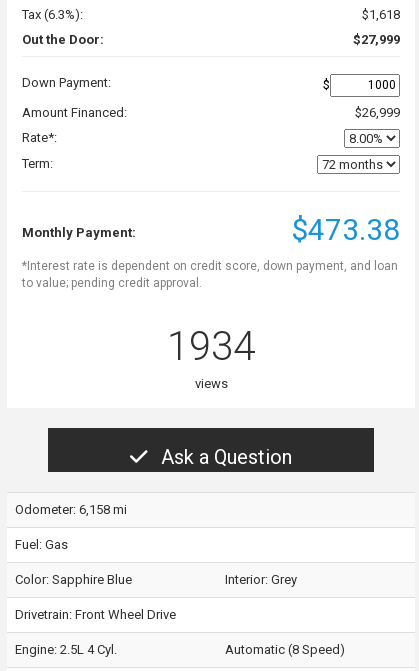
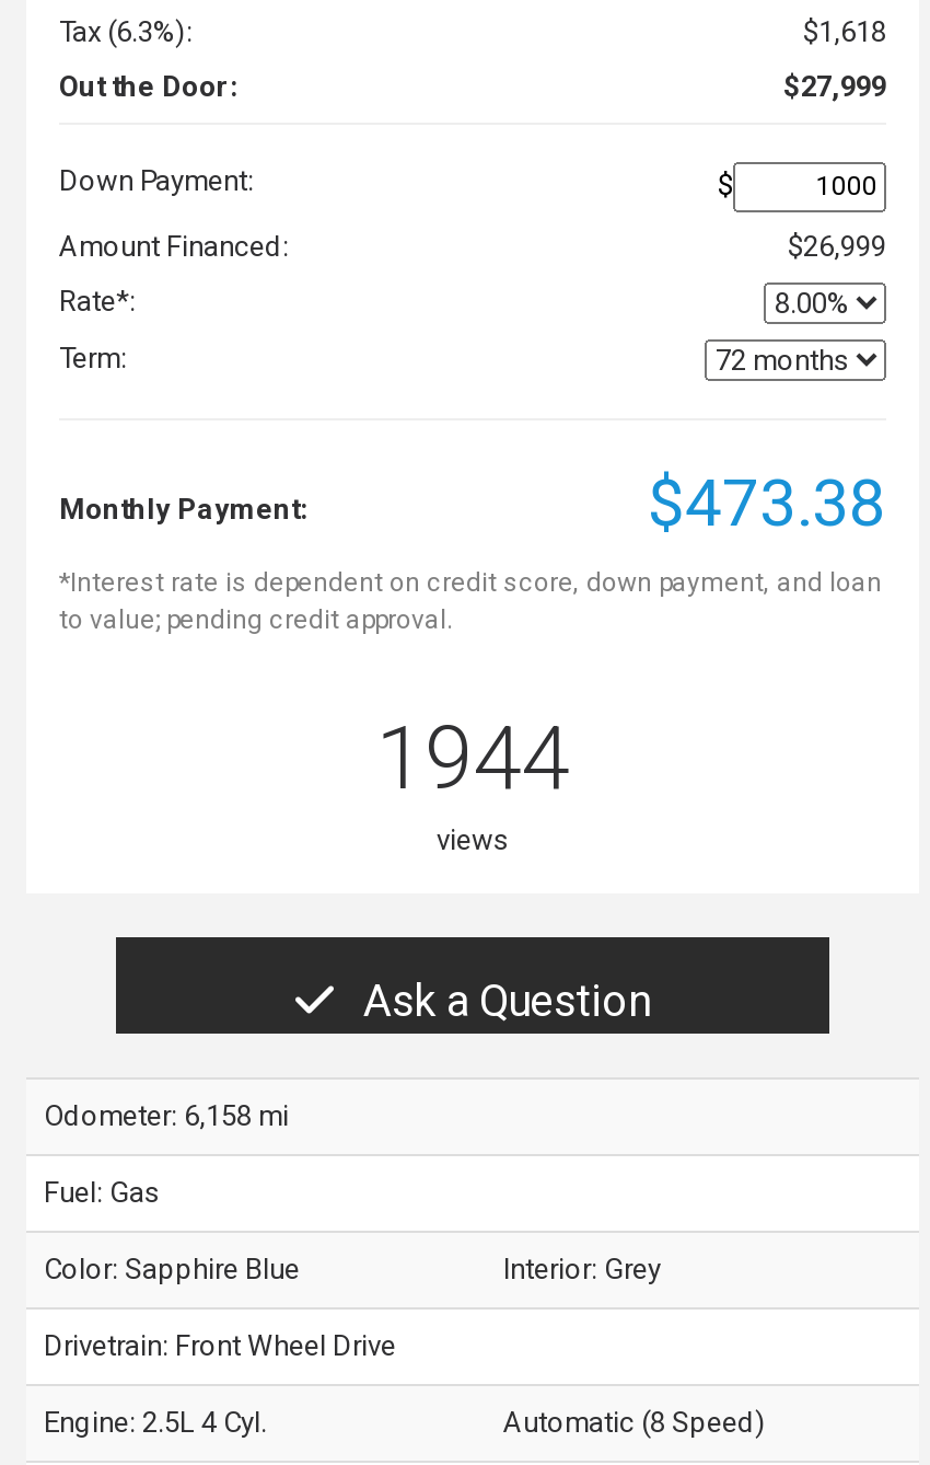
- 1934
+ 1944
